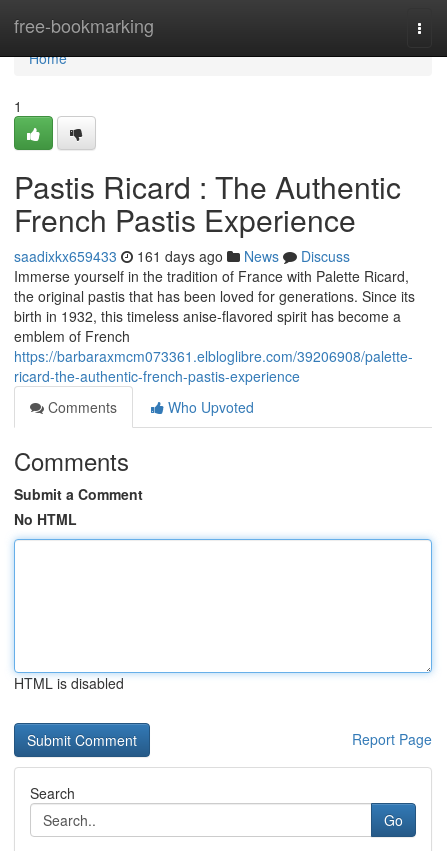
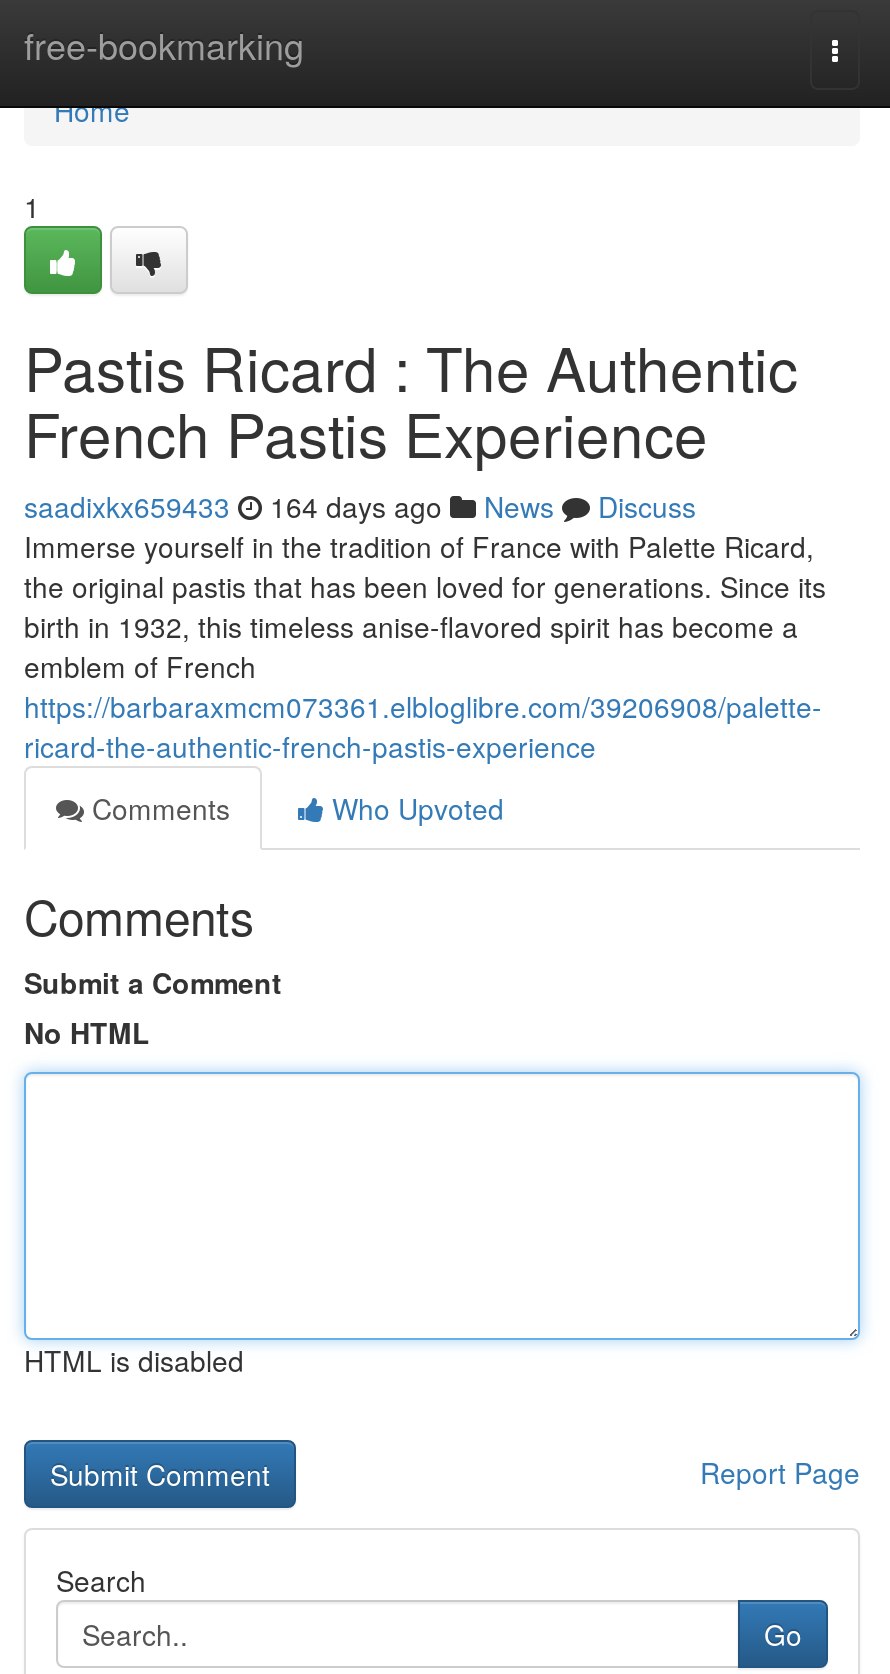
- saadixkx659433 161 days ago News Discuss
+ saadixkx659433 164 days ago News Discuss
